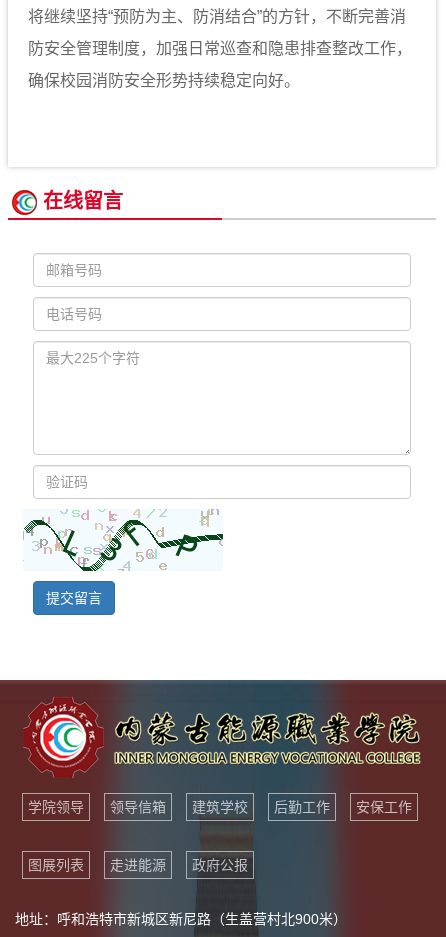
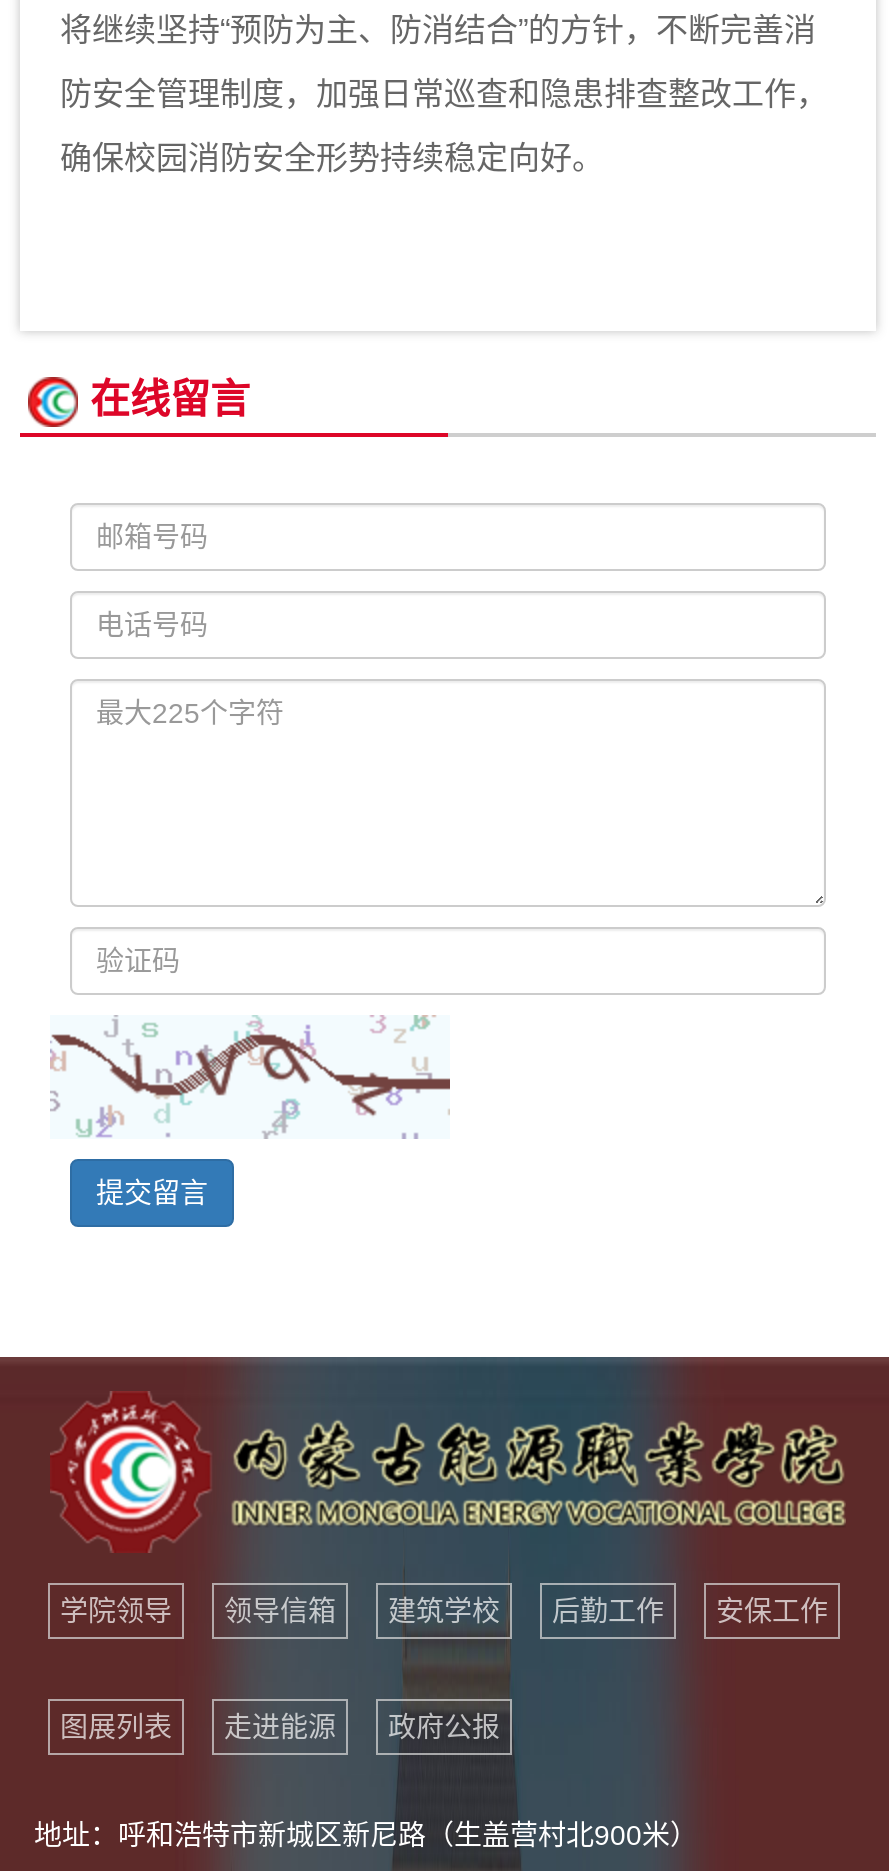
- [image]
+ [image]
